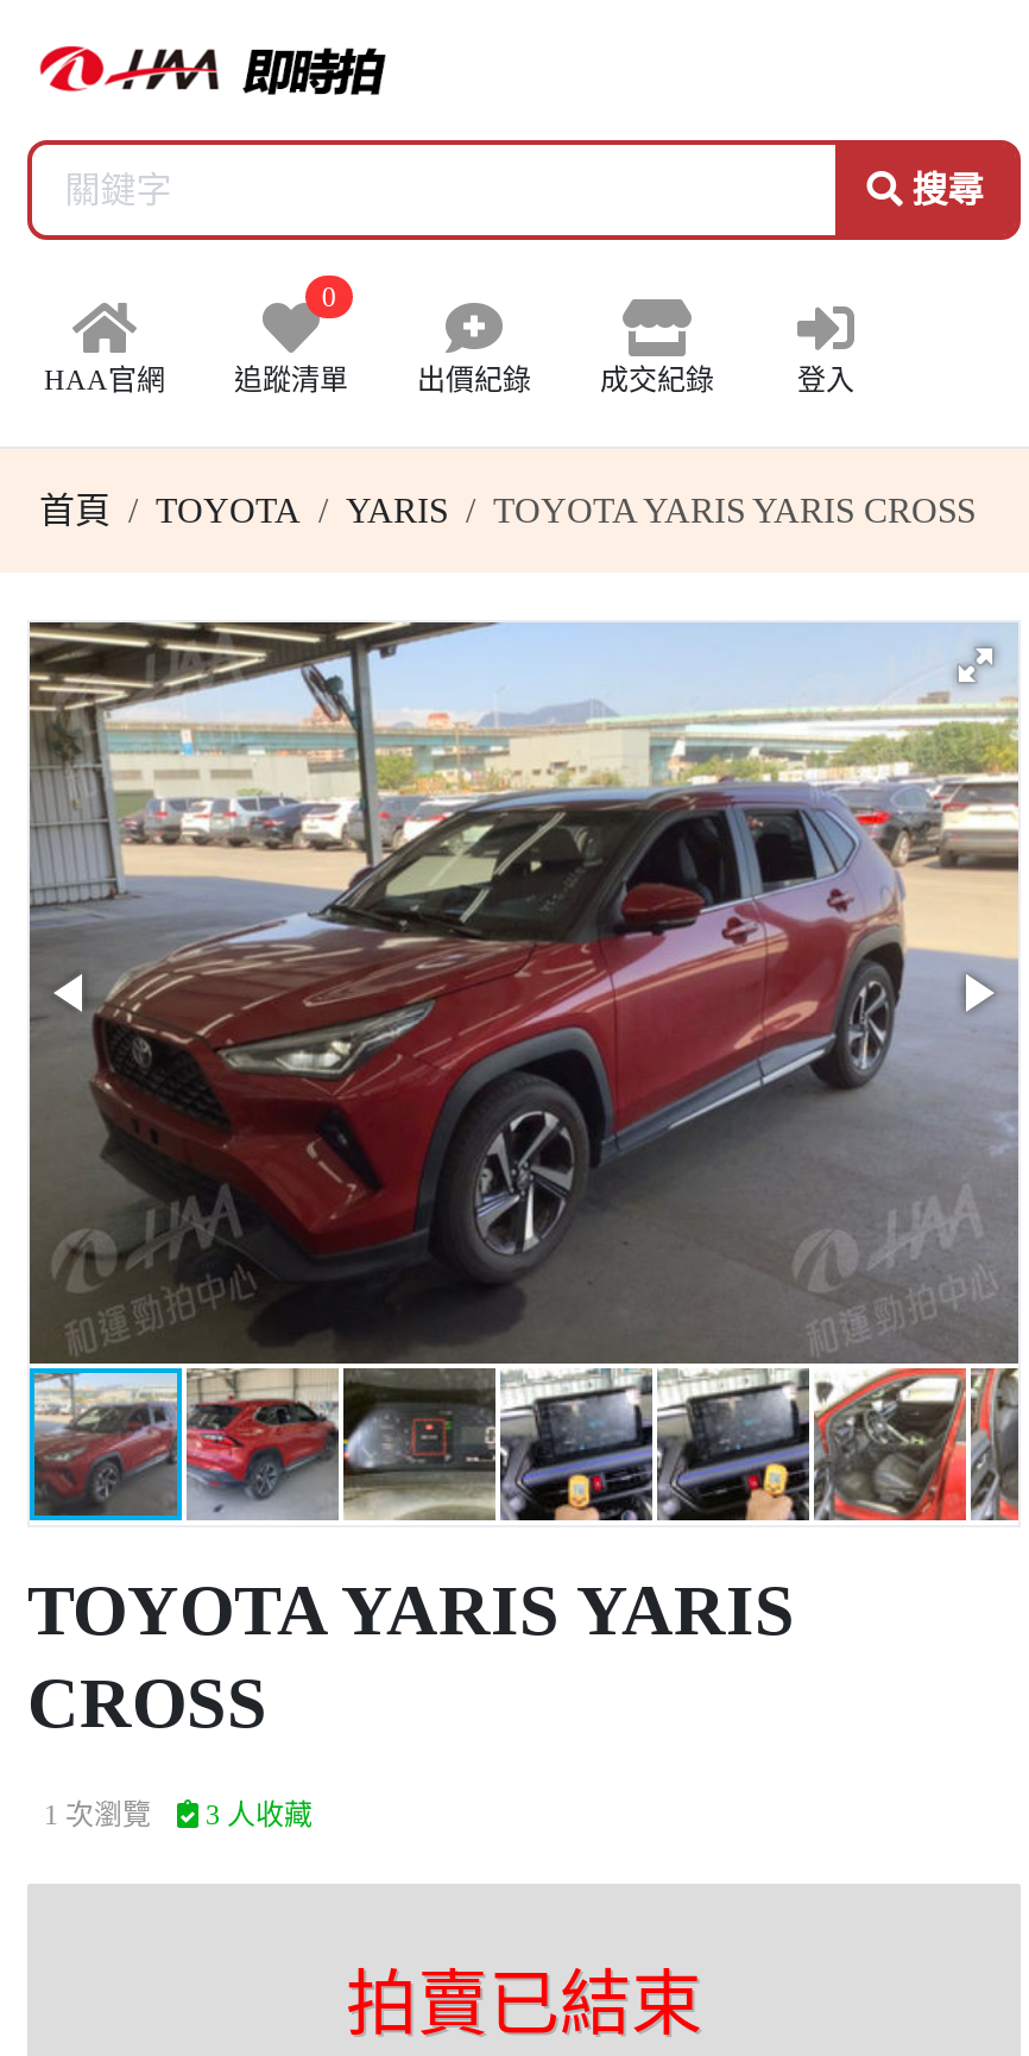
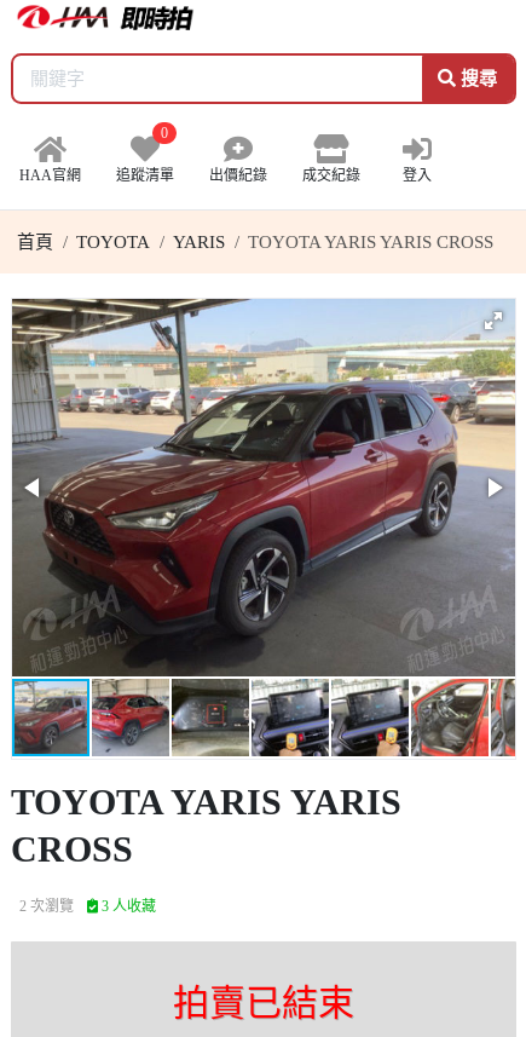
- 1 次瀏覽
+ 2 次瀏覽
